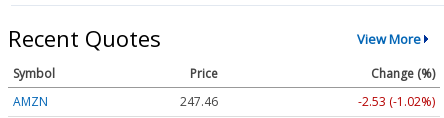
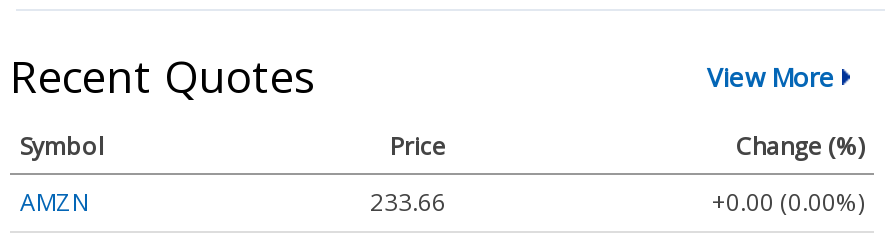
- 247.46
+ 233.66

- -2.53 (-1.02%)
+ +0.00 (0.00%)
